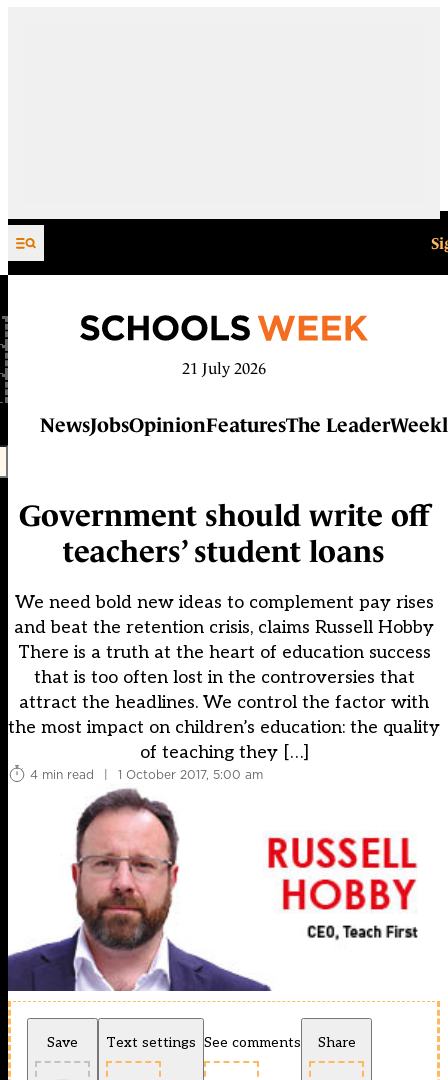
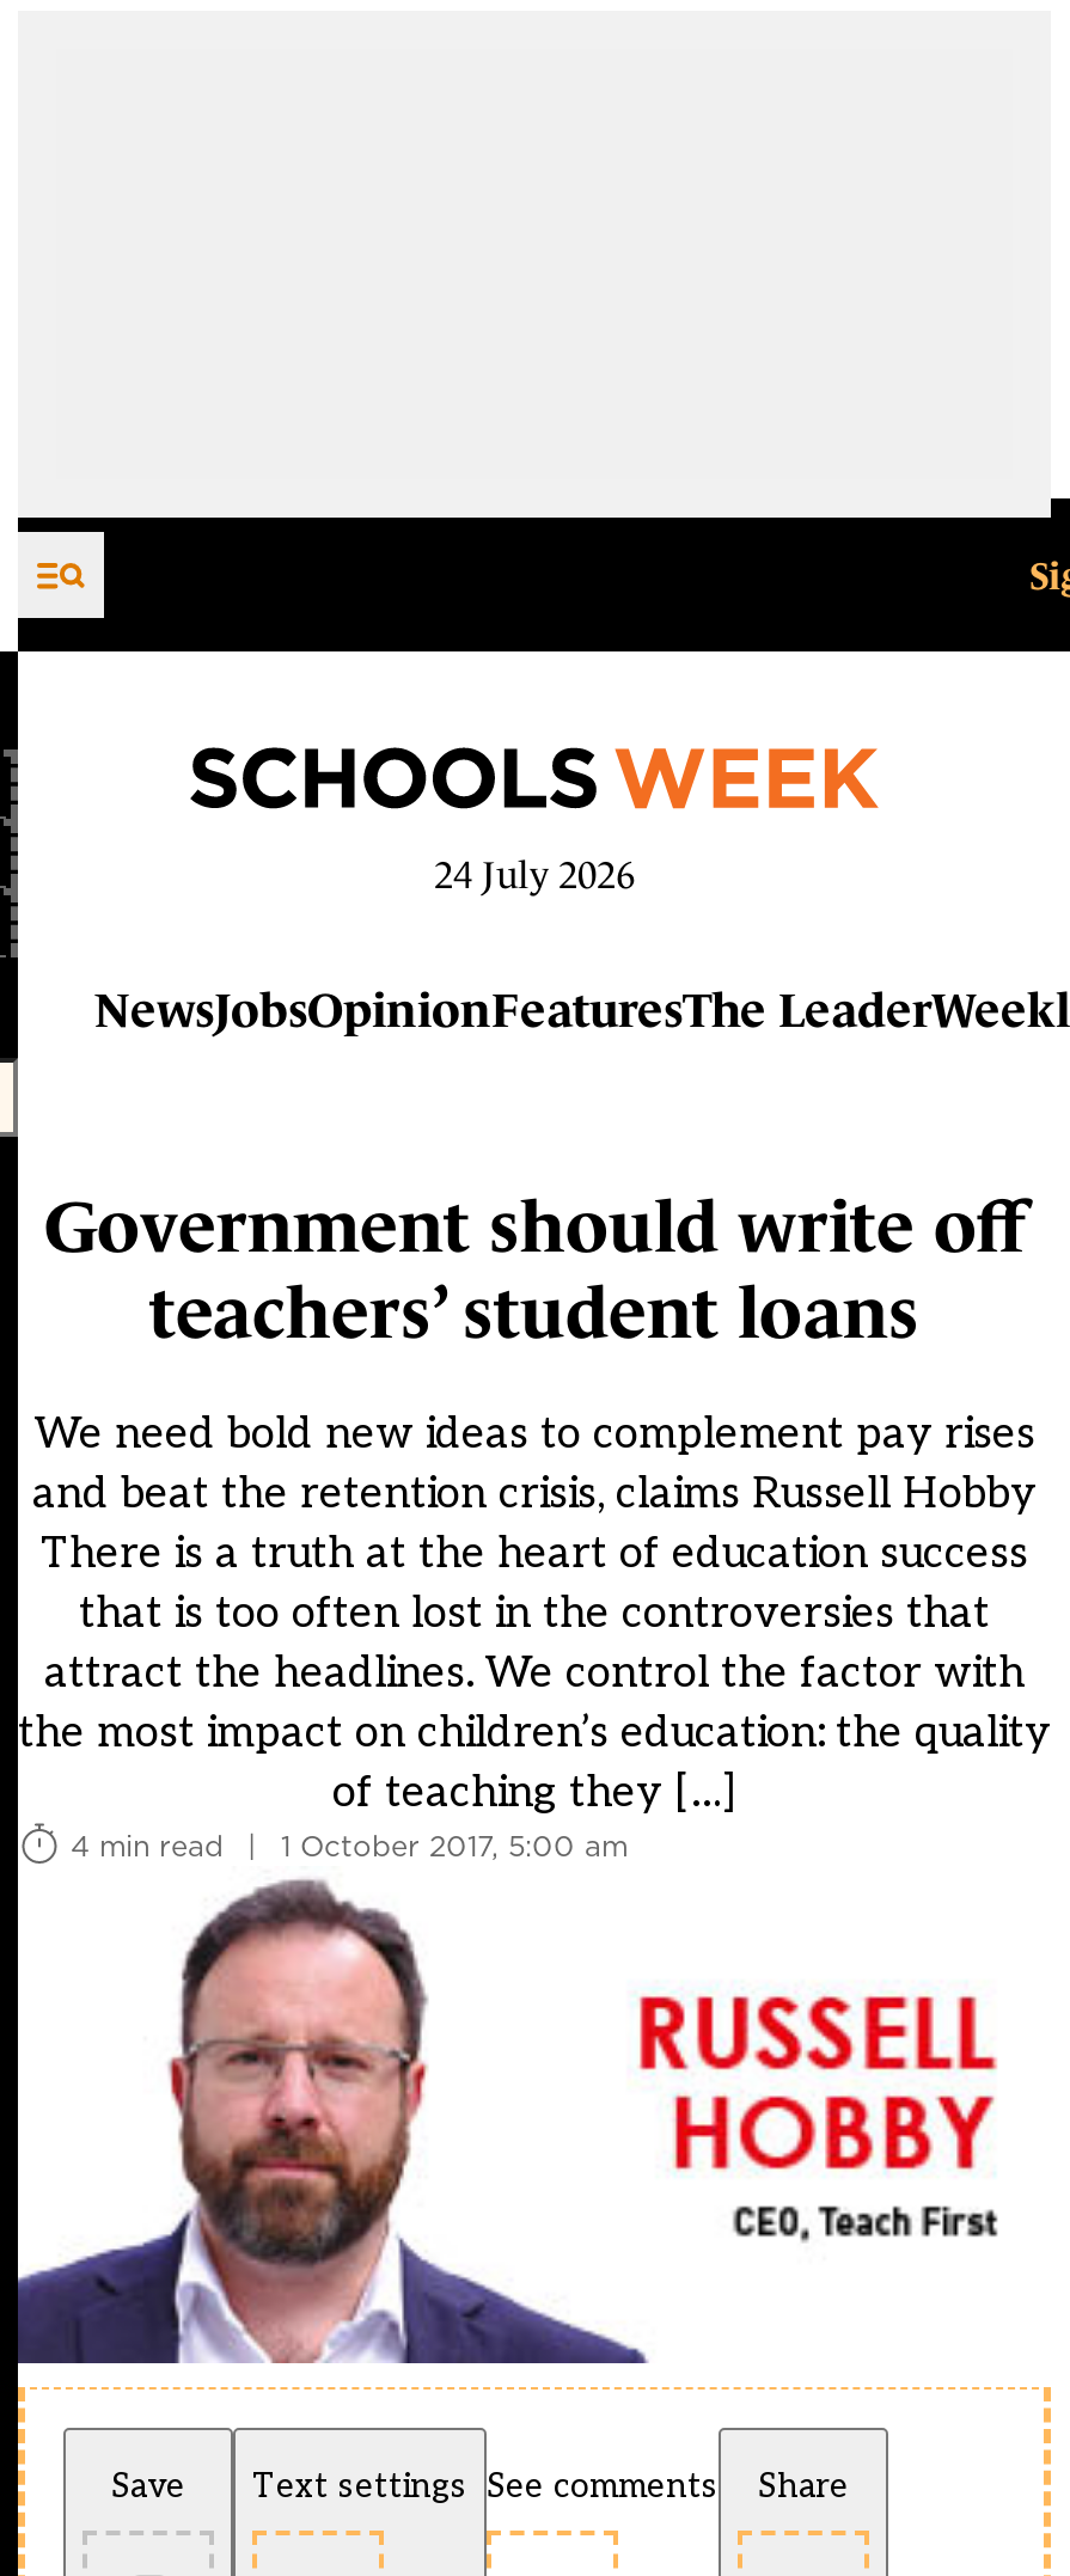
- 21 July 2026
+ 24 July 2026
